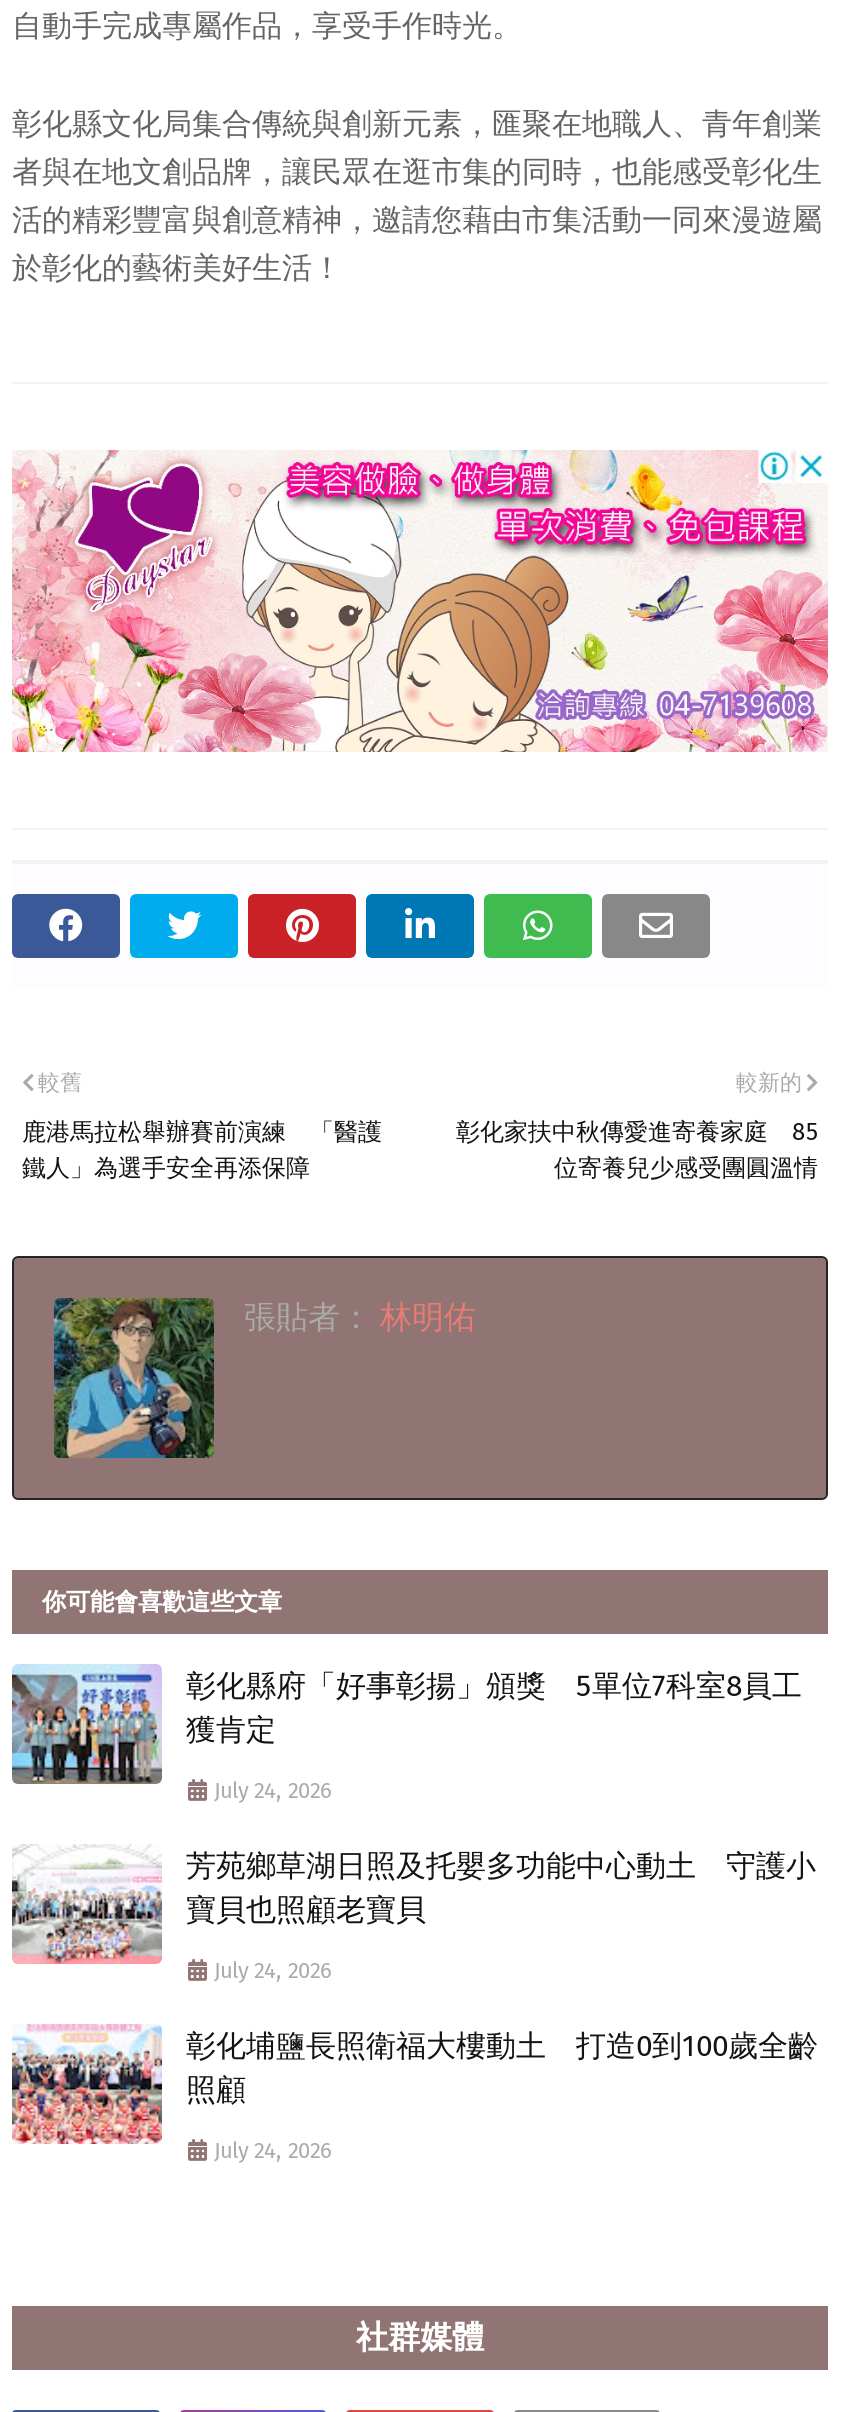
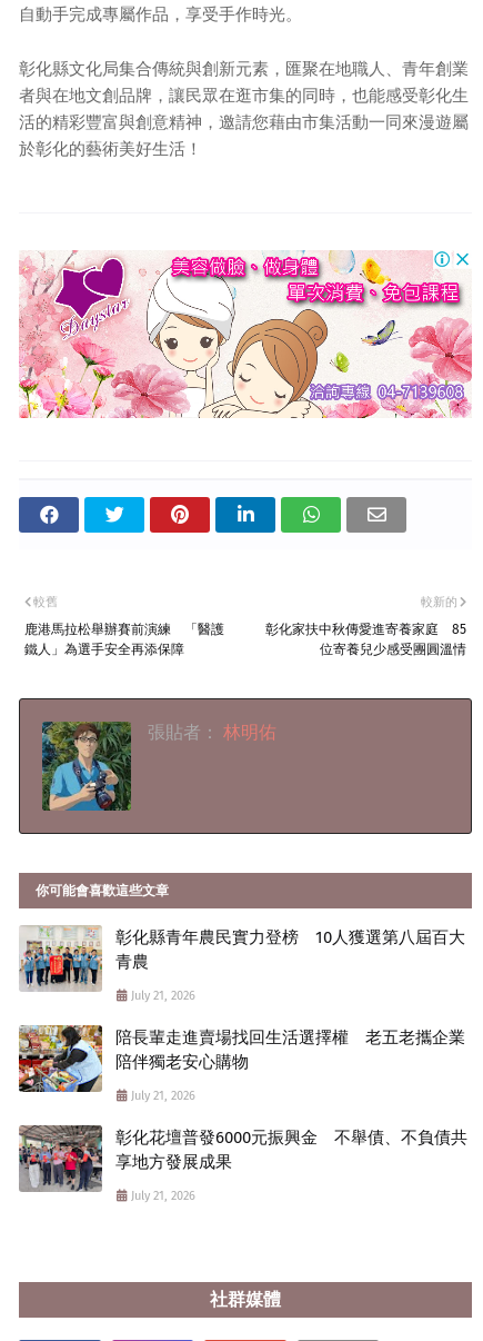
- [image]
- 彰化縣府「好事彰揚」頒獎 5單位7科室8員工
- 獲肯定
+ [image]
+ 彰化縣青年農民實力登榜 10人獲選第八屆百大
+ 青農

- July 24, 2026
+ July 21, 2026

- [image]
- 芳苑鄉草湖日照及托嬰多功能中心動土 守護小
- 寶貝也照顧老寶貝
+ [image]
+ 陪長輩走進賣場找回生活選擇權 老五老攜企業
+ 陪伴獨老安心購物

- July 24, 2026
+ July 21, 2026

- [image]
- 彰化埔鹽長照衛福大樓動土 打造0到100歲全齡
- 照顧
+ [image]
+ 彰化花壇普發6000元振興金 不舉債、不負債共
+ 享地方發展成果

- July 24, 2026
+ July 21, 2026
